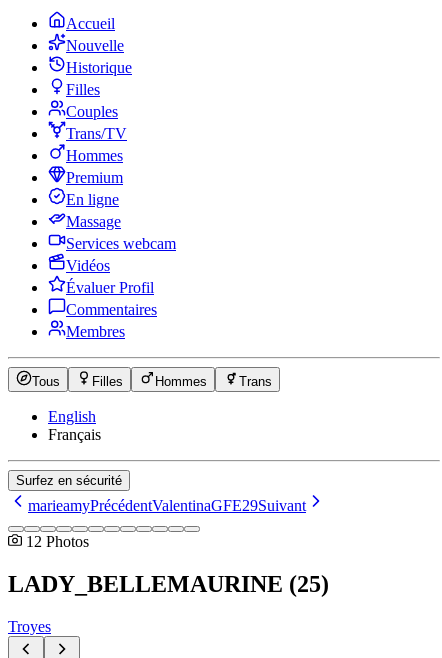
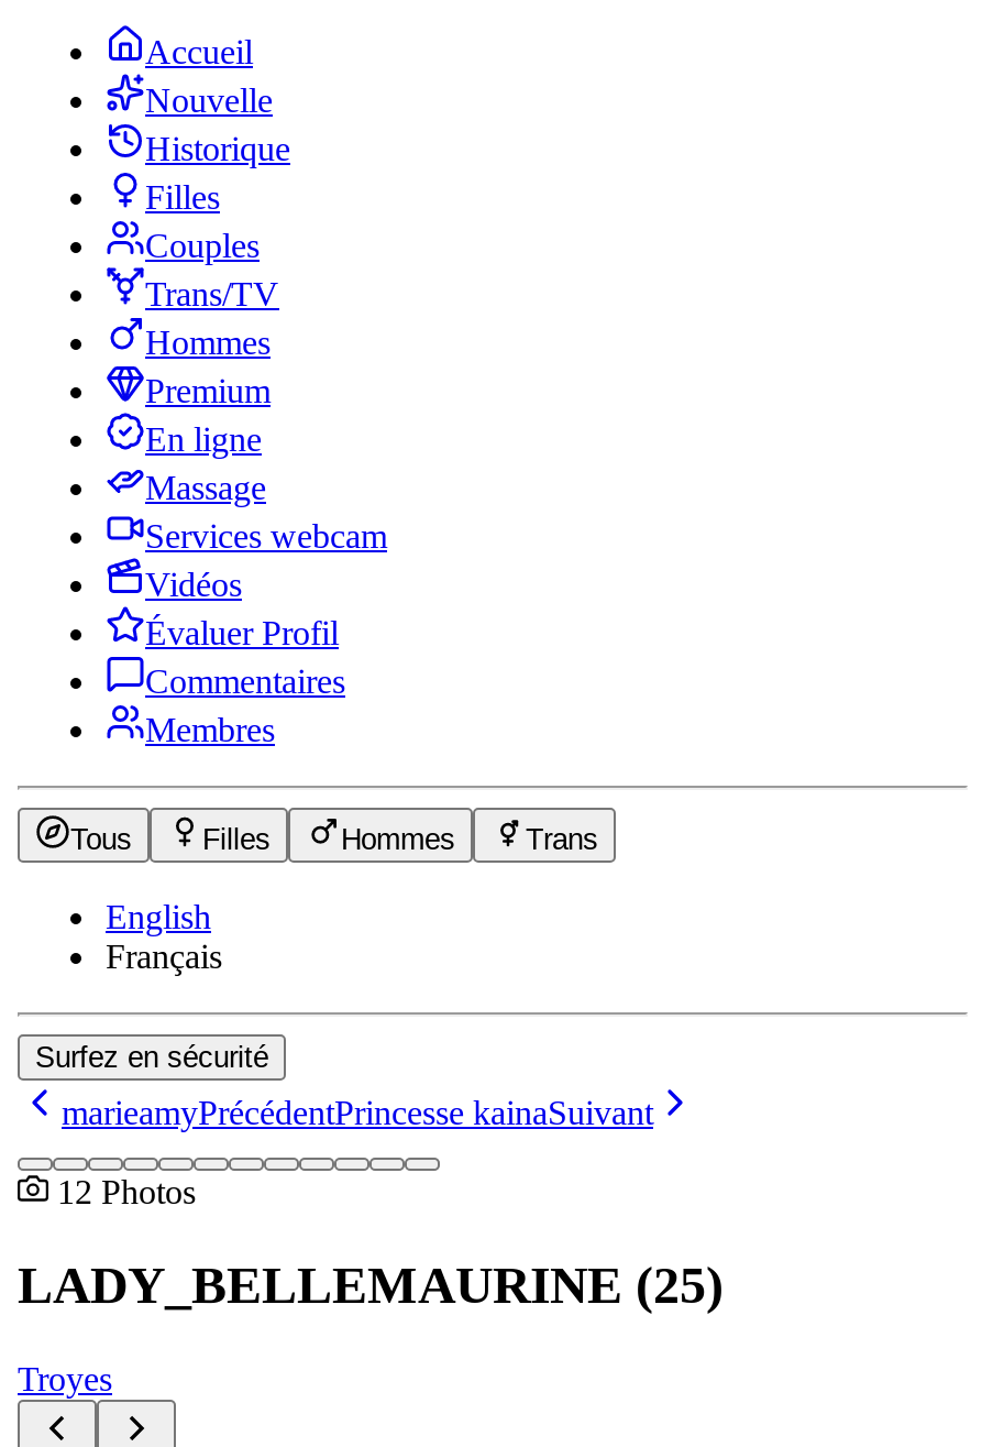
- marieamyPrécédentValentinaGFE29Suivant
+ marieamyPrécédentPrincesse kainaSuivant
